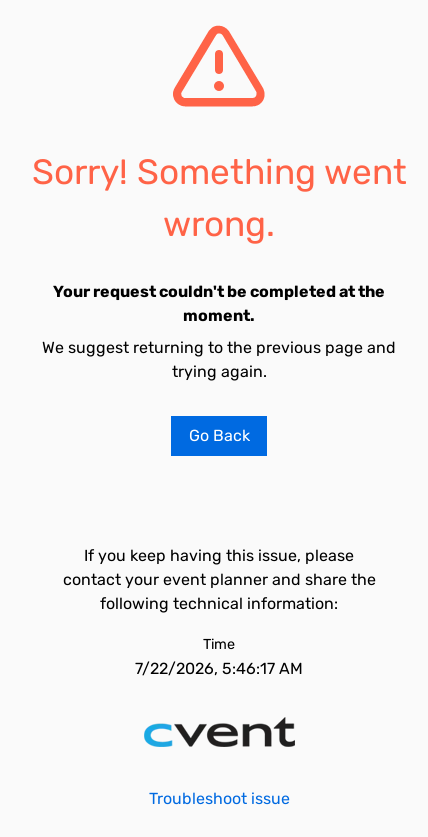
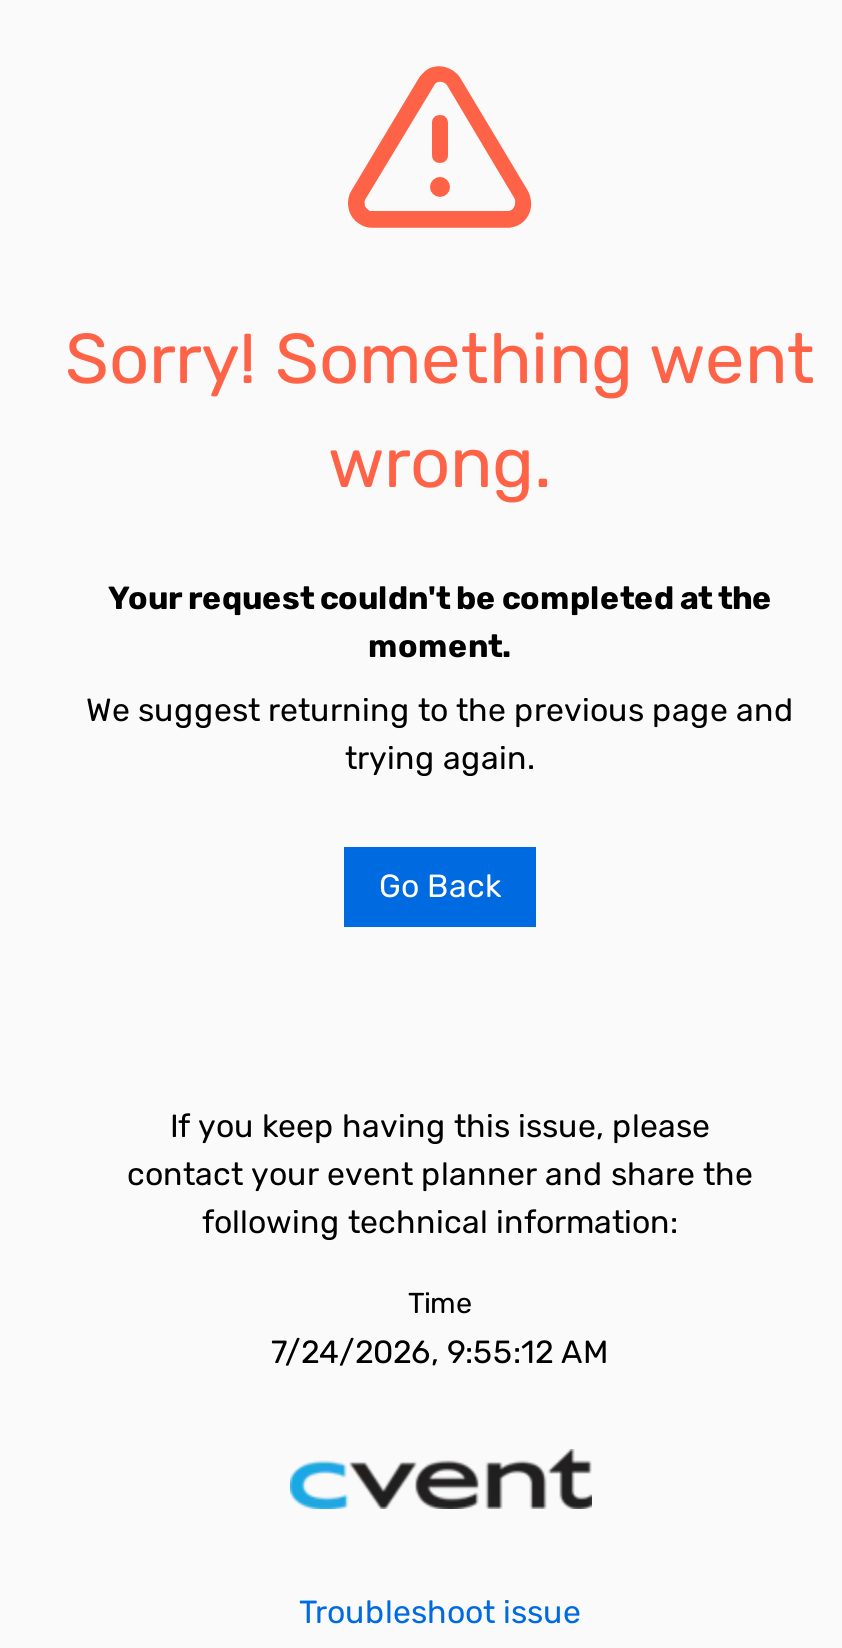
- 7/22/2026, 5:46:17 AM
+ 7/24/2026, 9:55:12 AM
